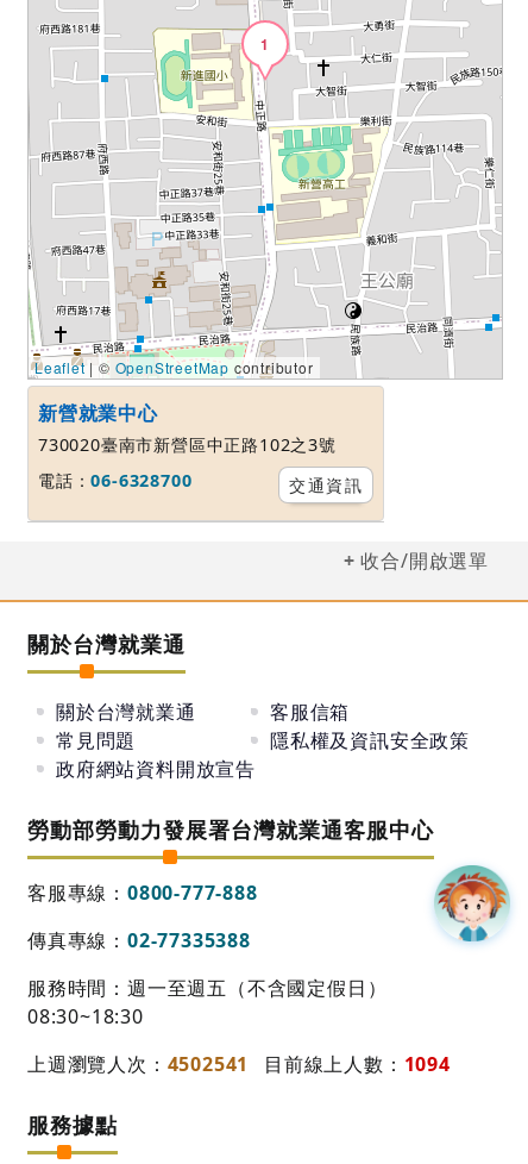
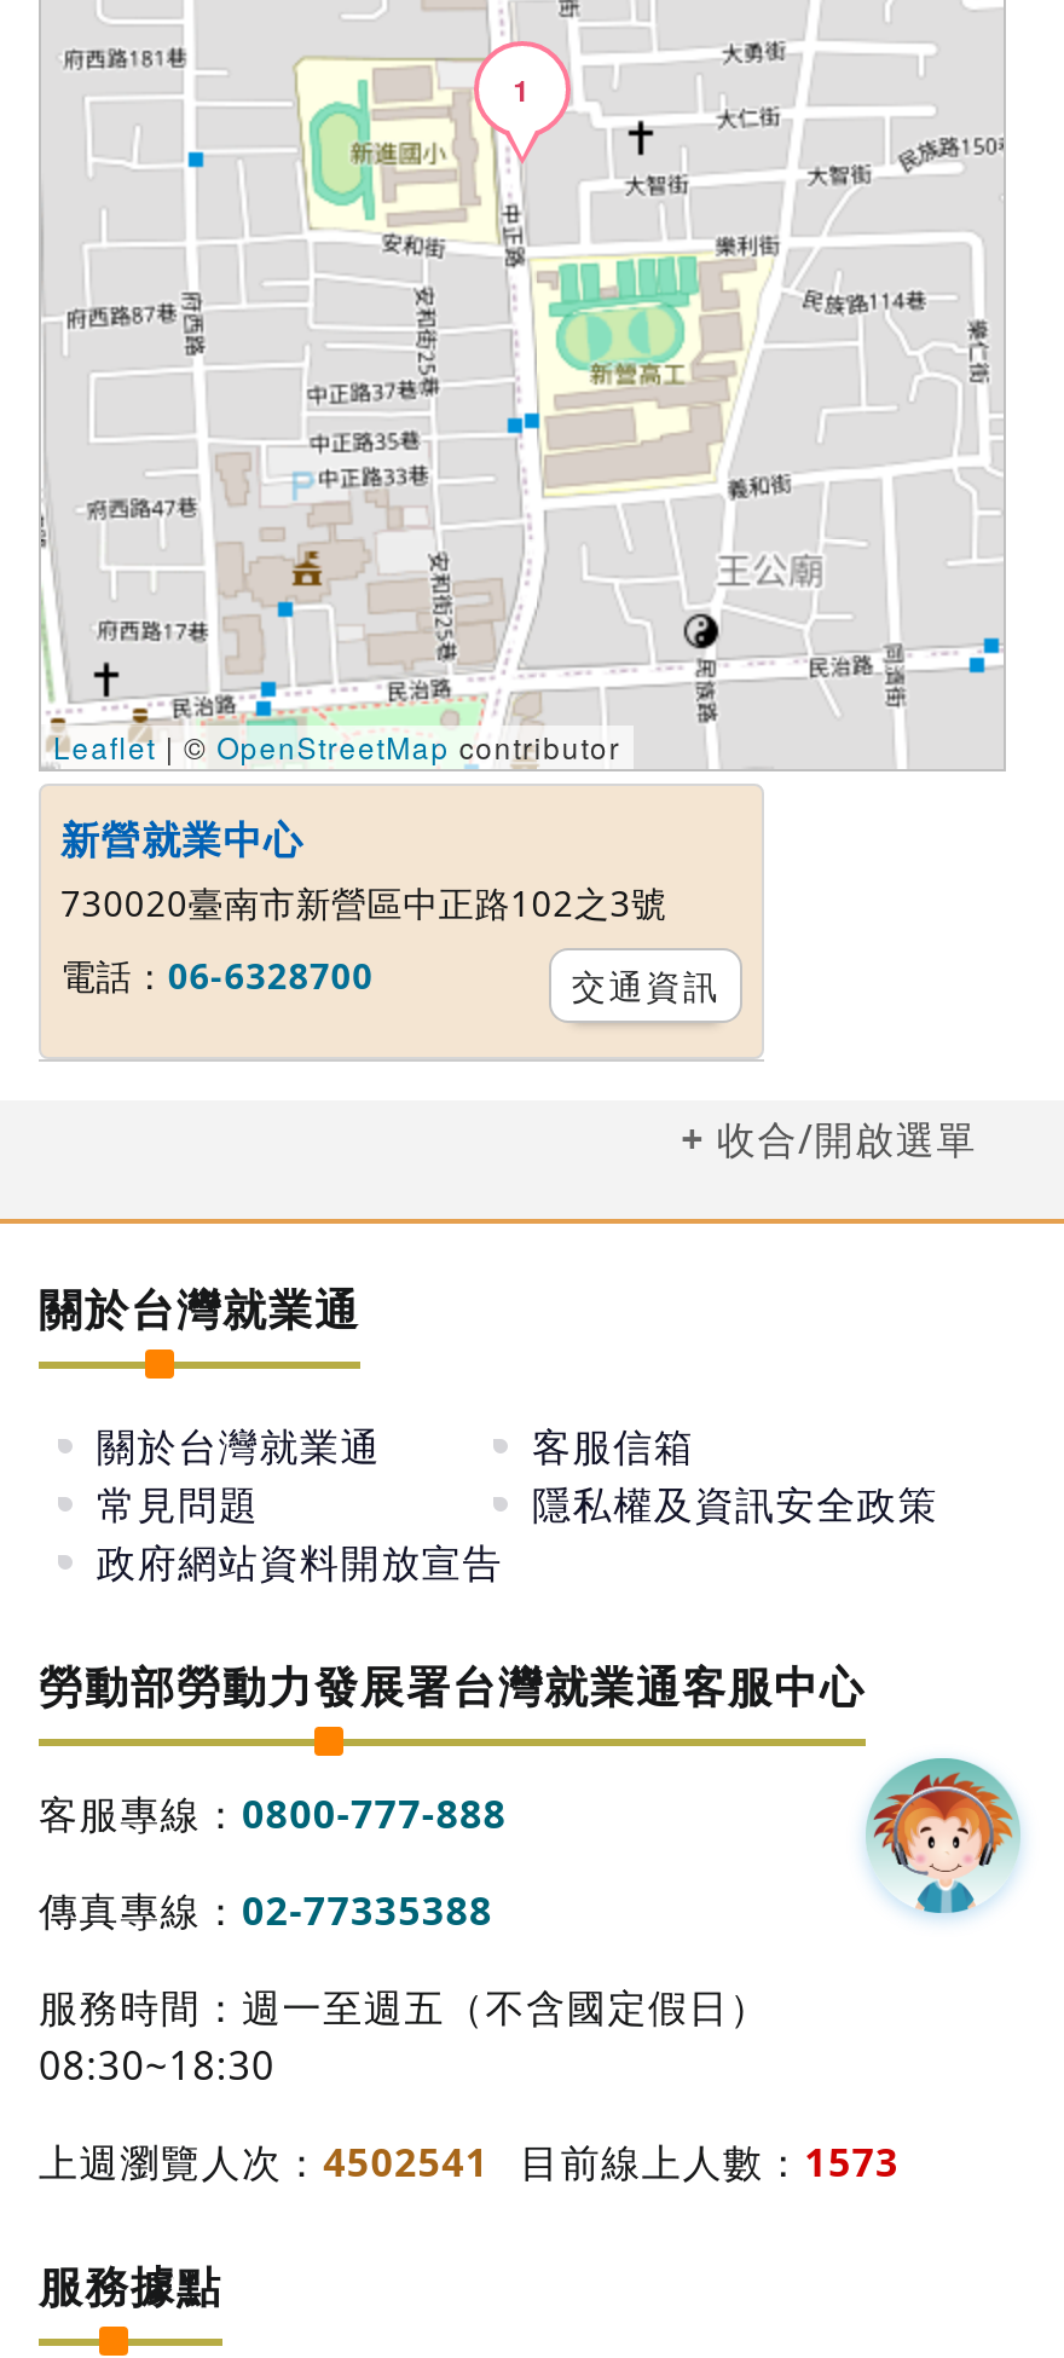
- 上週瀏覽人次：4502541 目前線上人數：1094
+ 上週瀏覽人次：4502541 目前線上人數：1573
